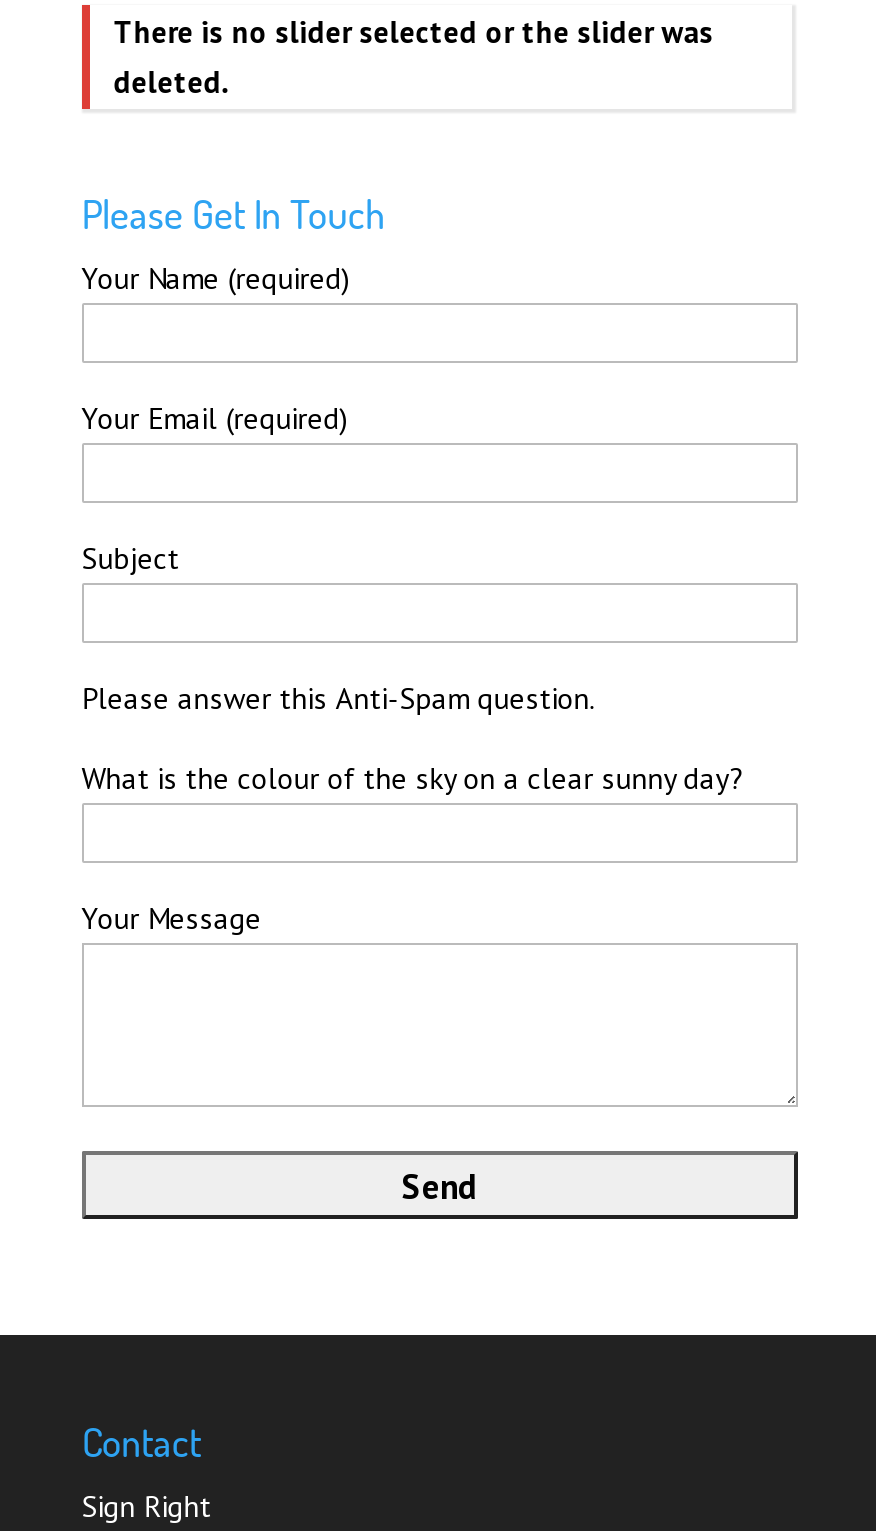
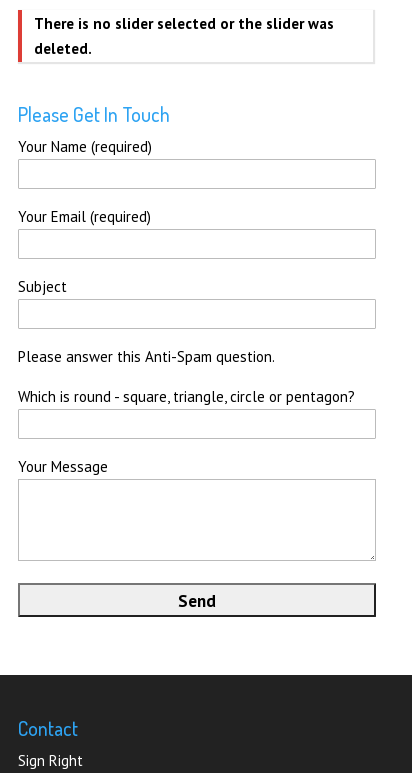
- What is the colour of the sky on a clear sunny day?
+ Which is round - square, triangle, circle or pentagon?
